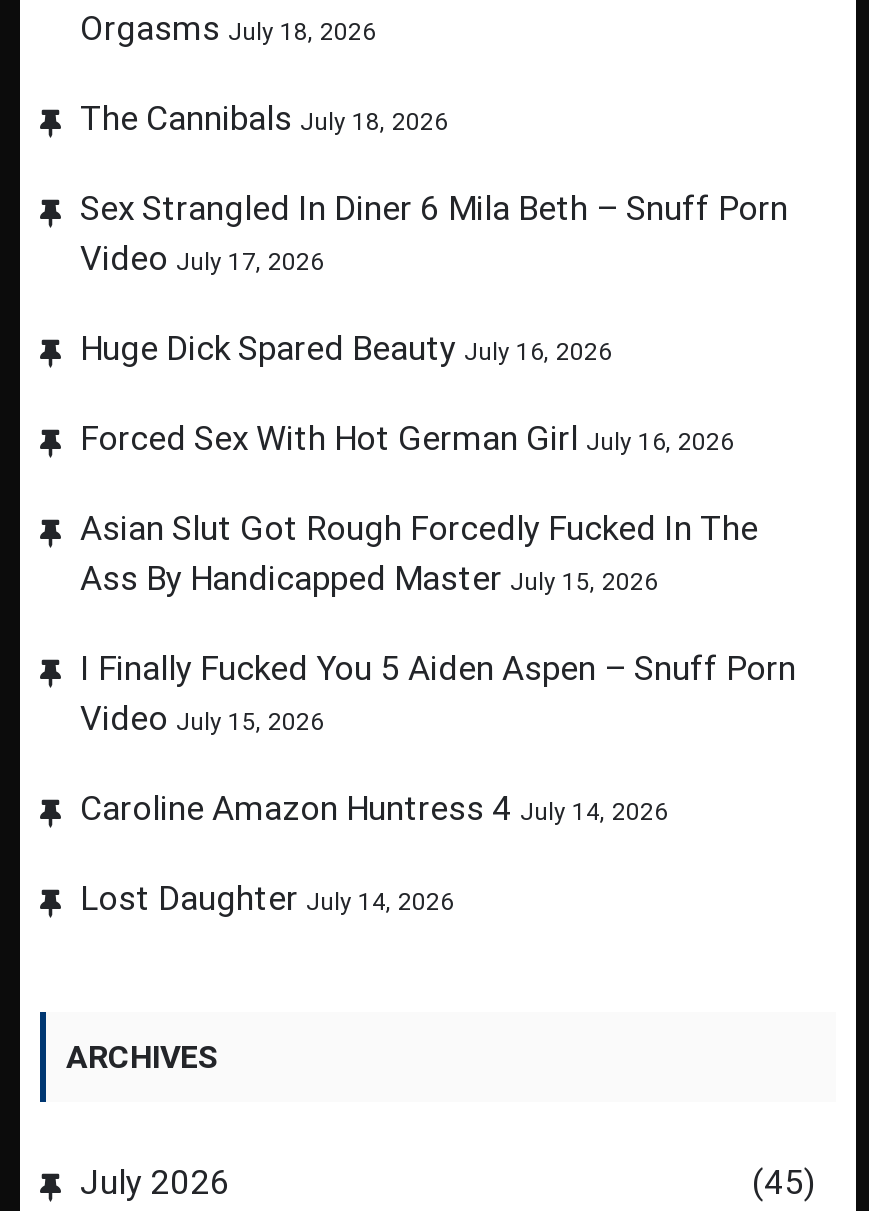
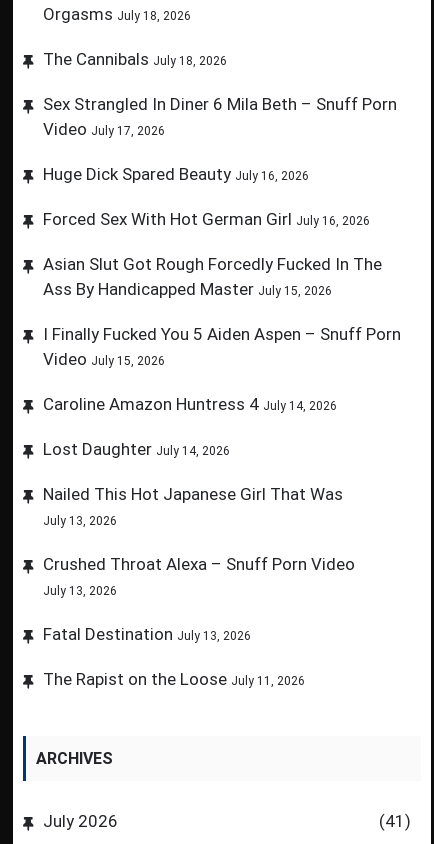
+ Nailed This Hot Japanese Girl That Was
+ July 13, 2026
+ Crushed Throat Alexa – Snuff Porn Video
+ July 13, 2026
+ Fatal Destination July 13, 2026
+ The Rapist on the Loose July 11, 2026

- (45)
+ (41)
